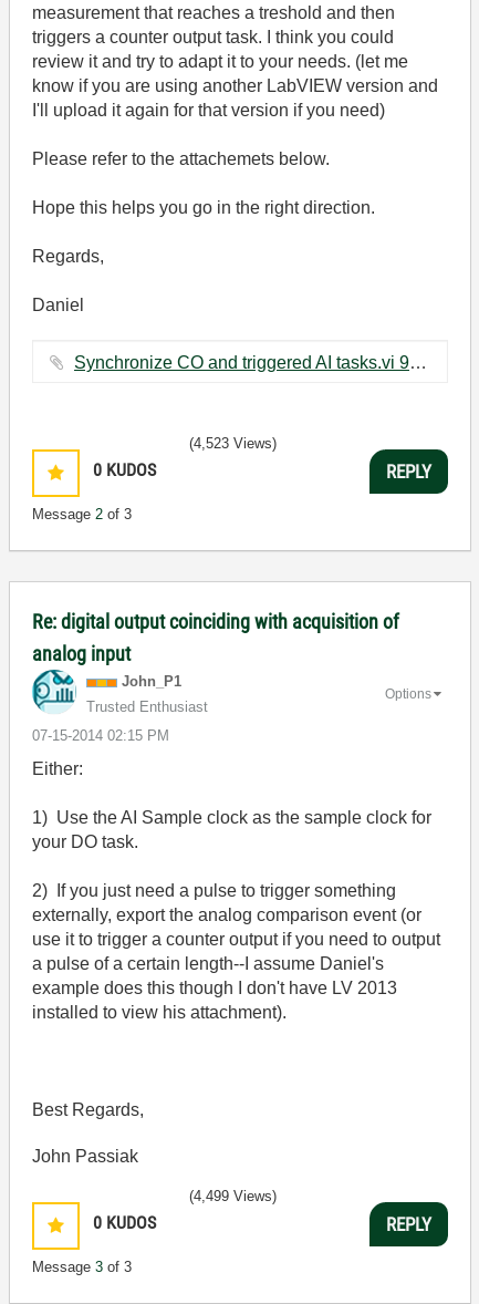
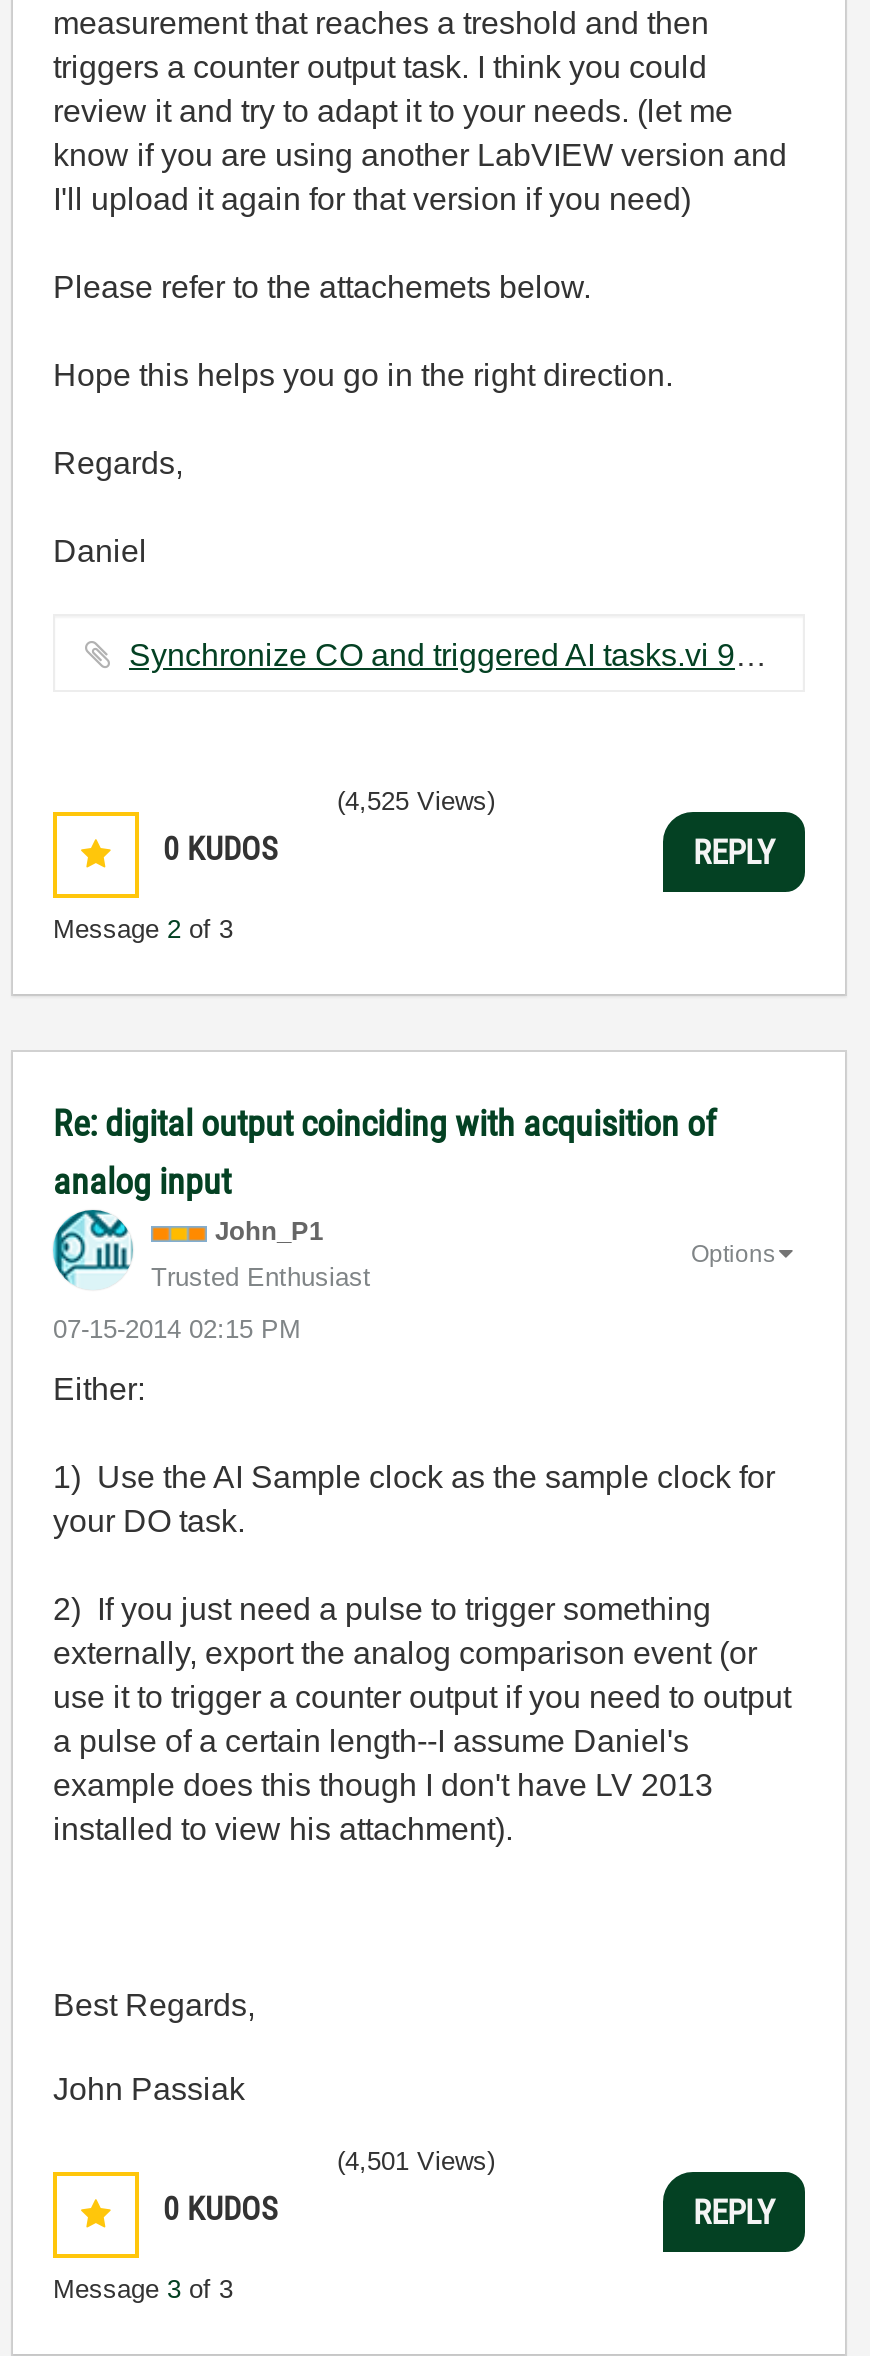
- (4,523 Views)
+ (4,525 Views)

- (4,499 Views)
+ (4,501 Views)
